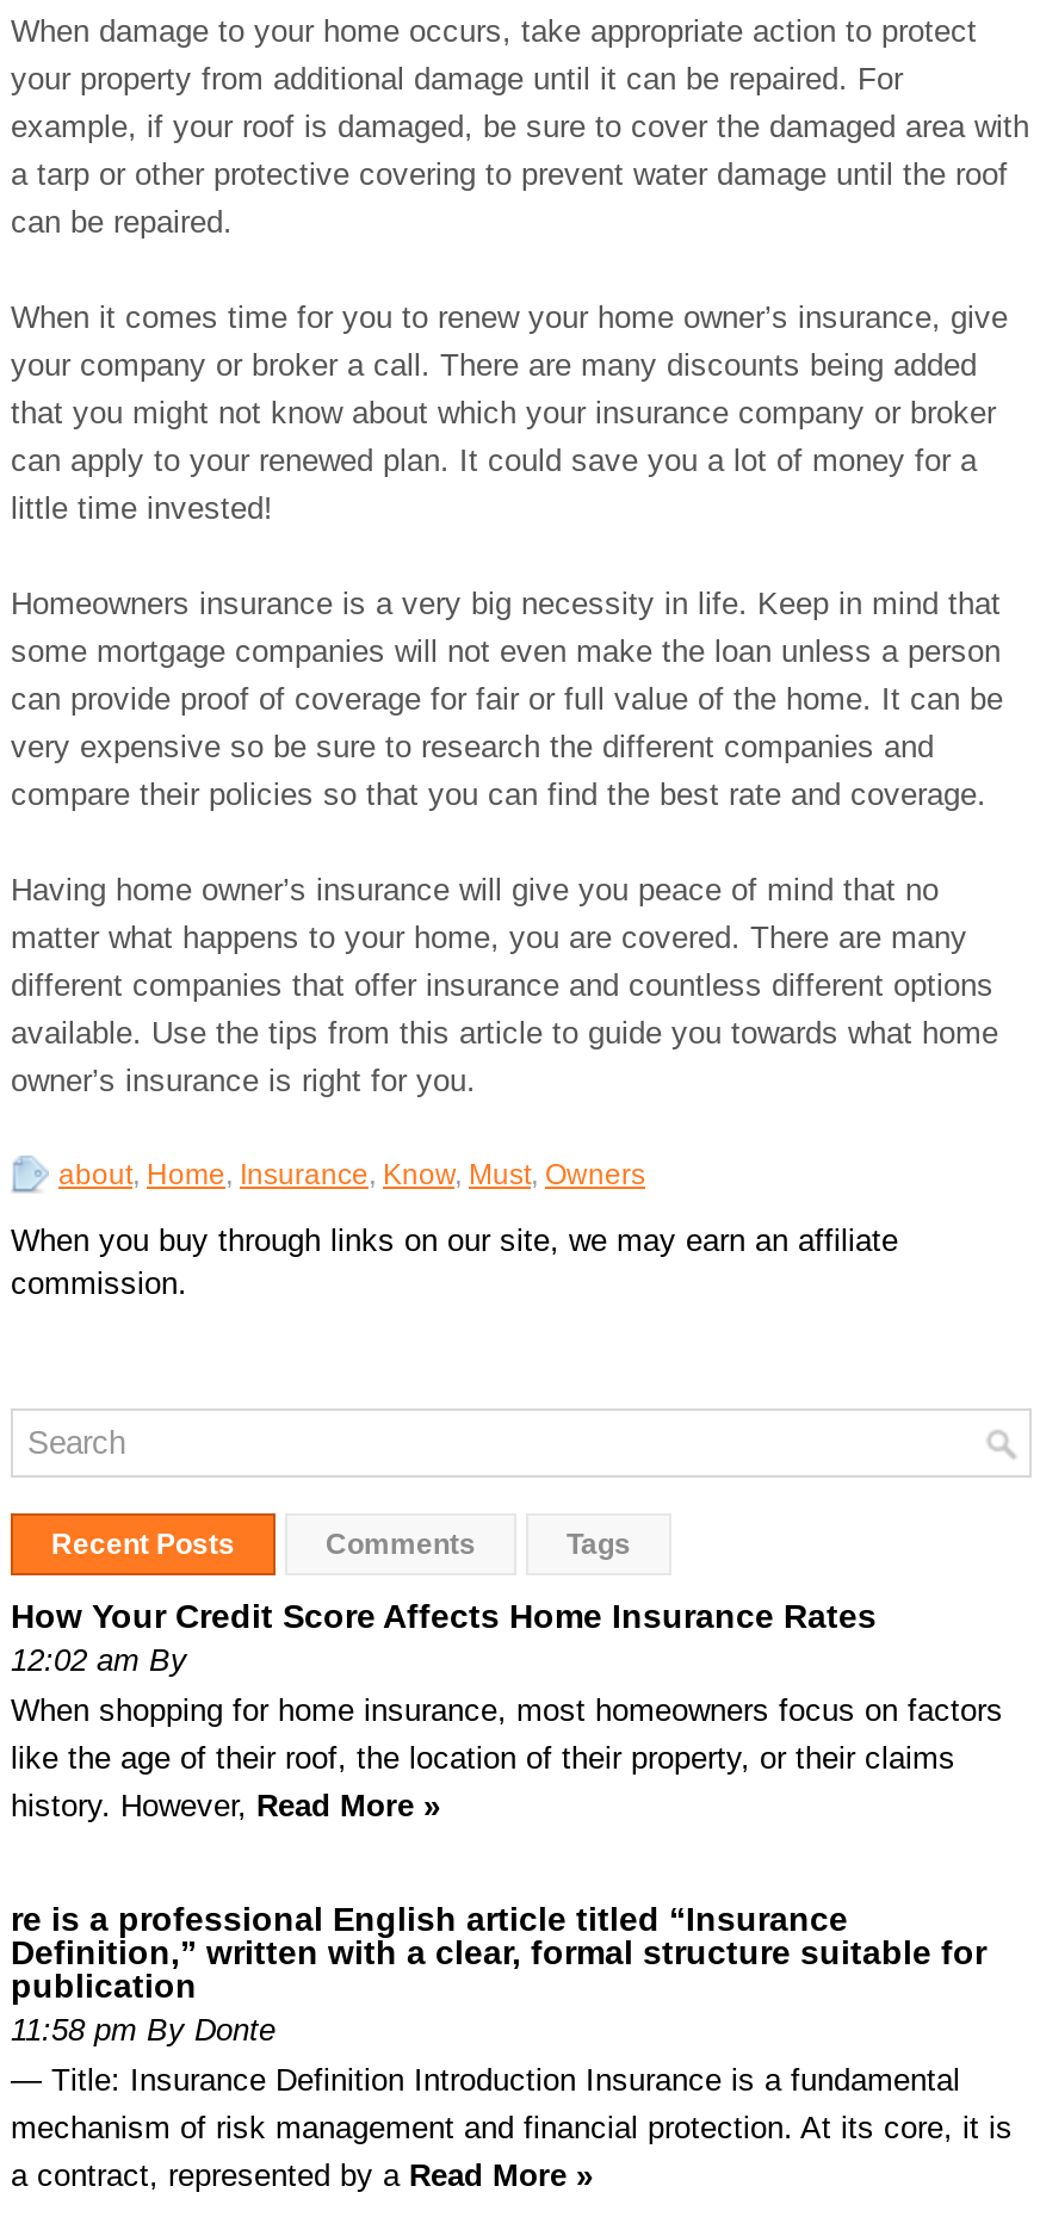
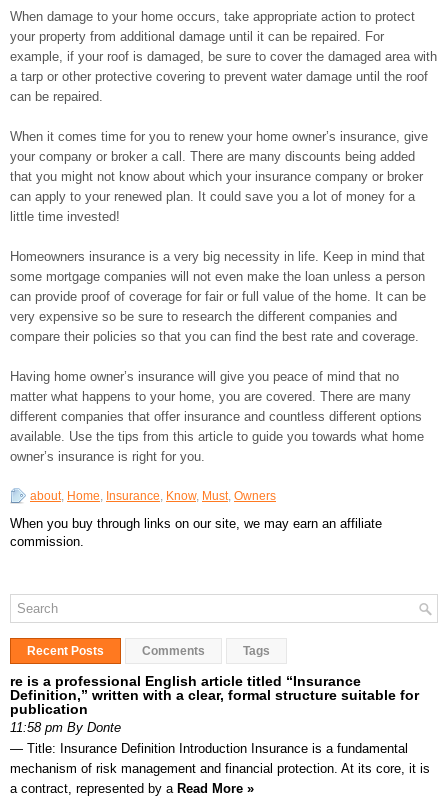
- How Your Credit Score Affects Home Insurance Rates
- 12:02 am By
- When shopping for home insurance, most homeowners focus on factors
- like the age of their roof, the location of their property, or their claims
- history. However, Read More »
